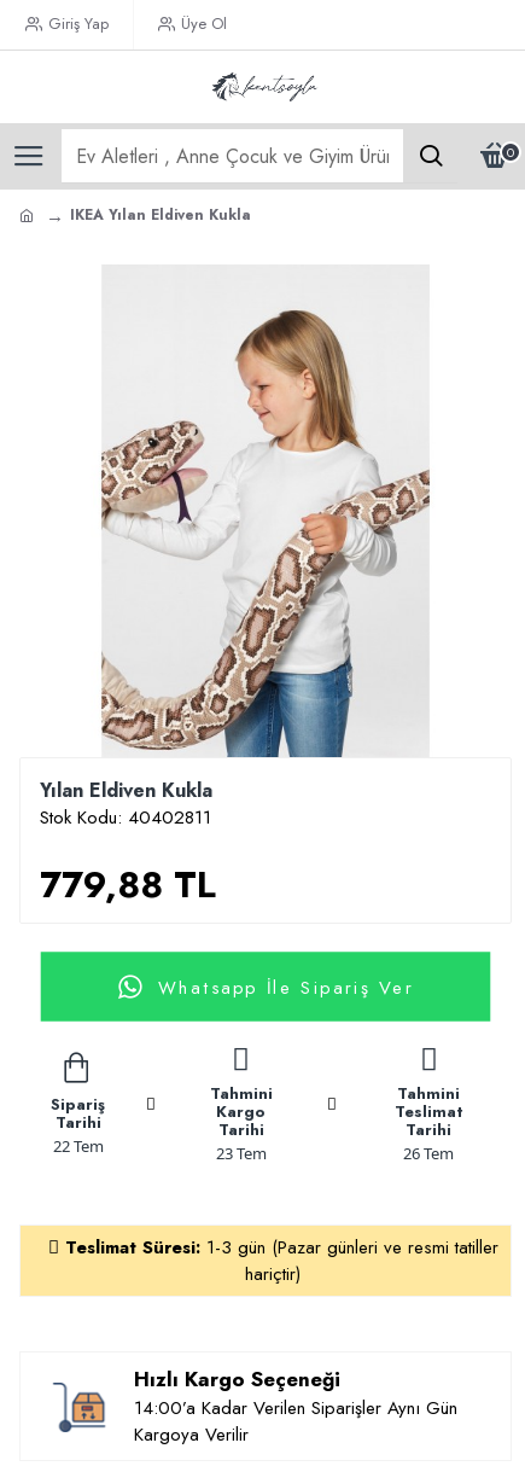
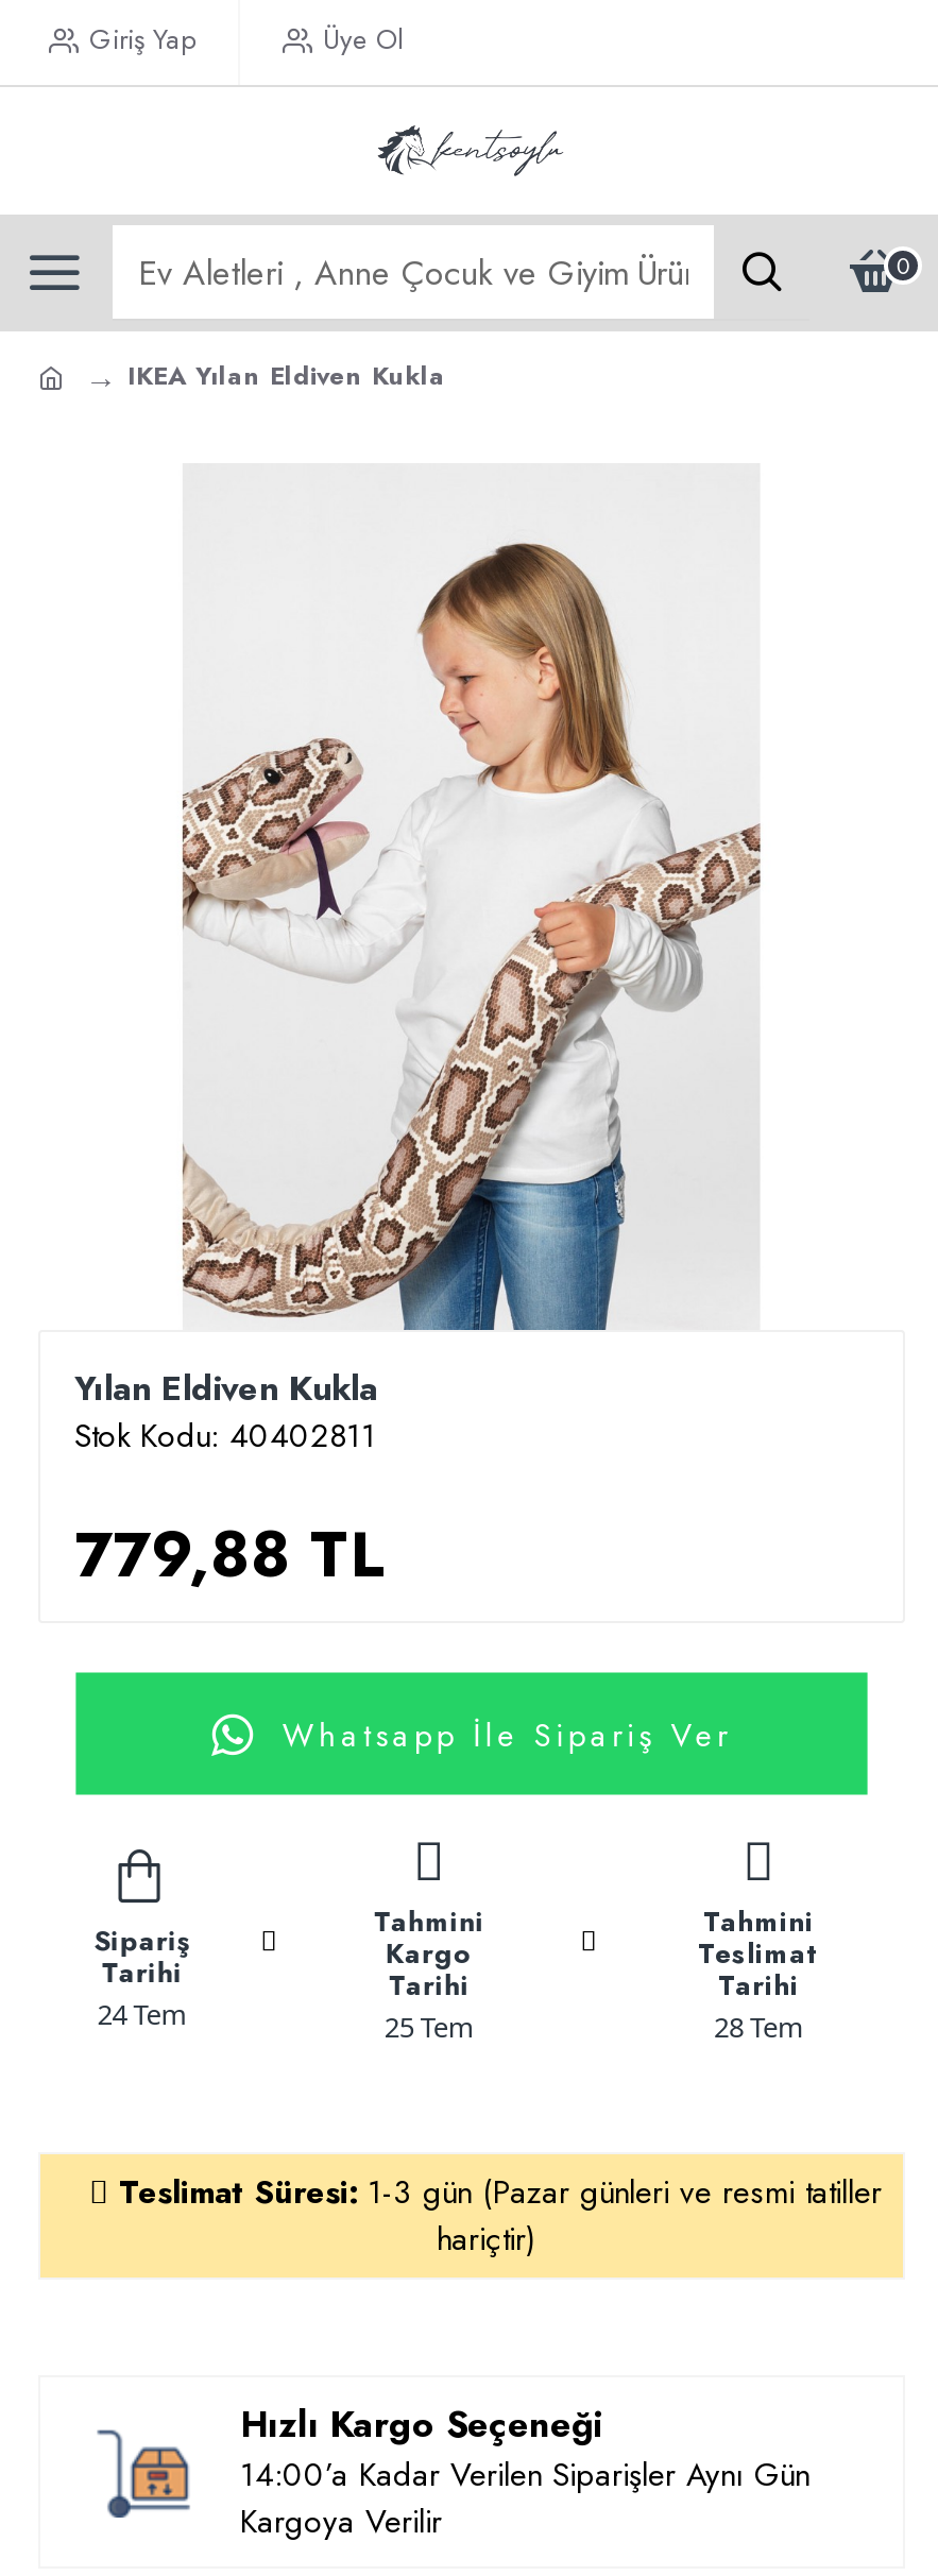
- 22 Tem
+ 24 Tem

- 23 Tem
+ 25 Tem

- 26 Tem
+ 28 Tem
